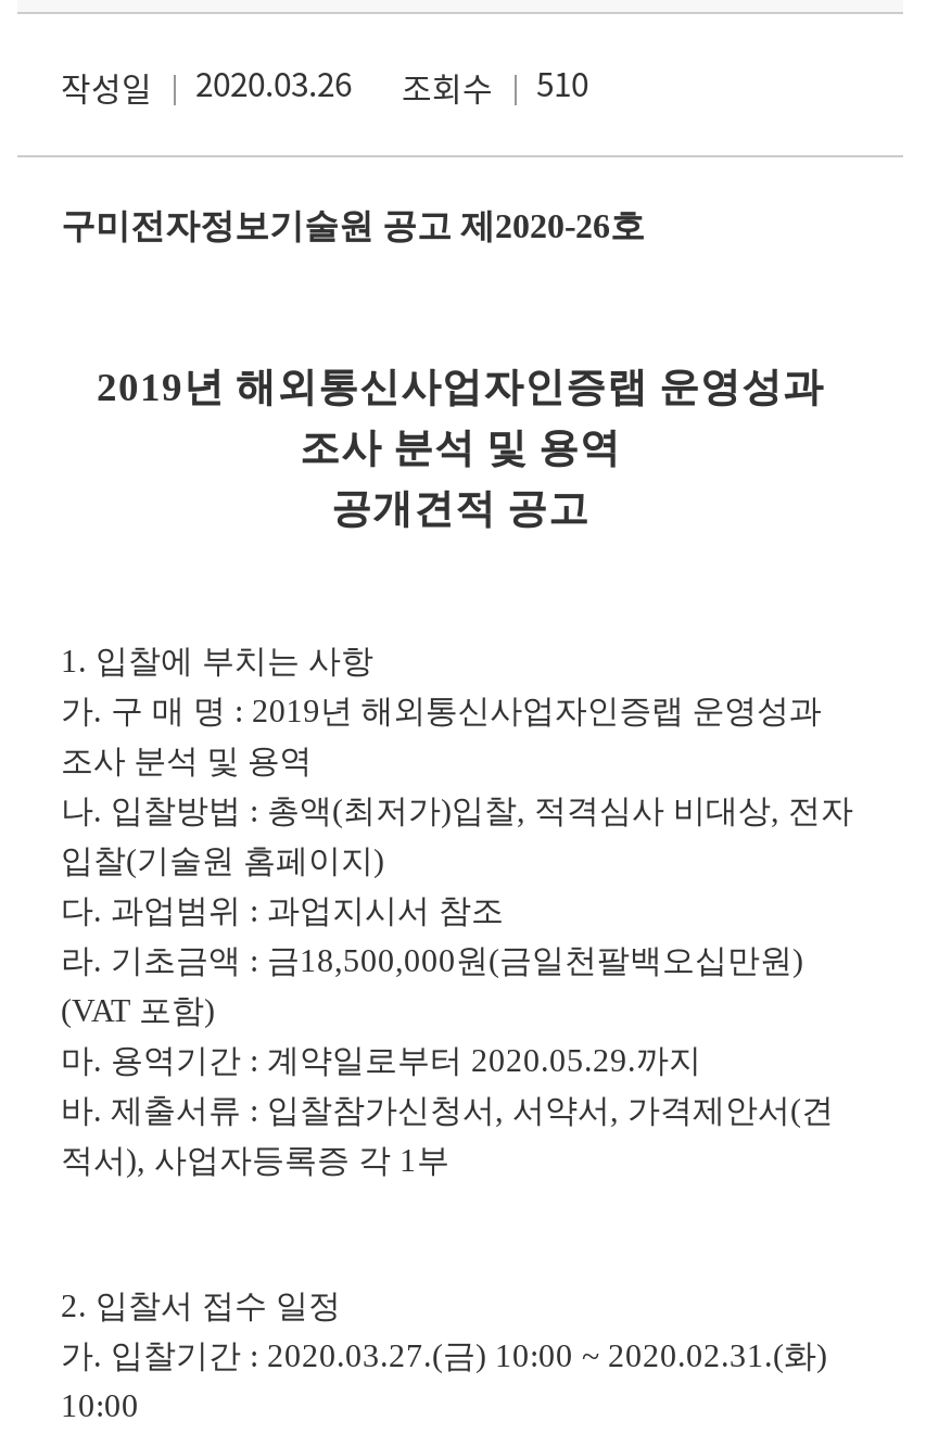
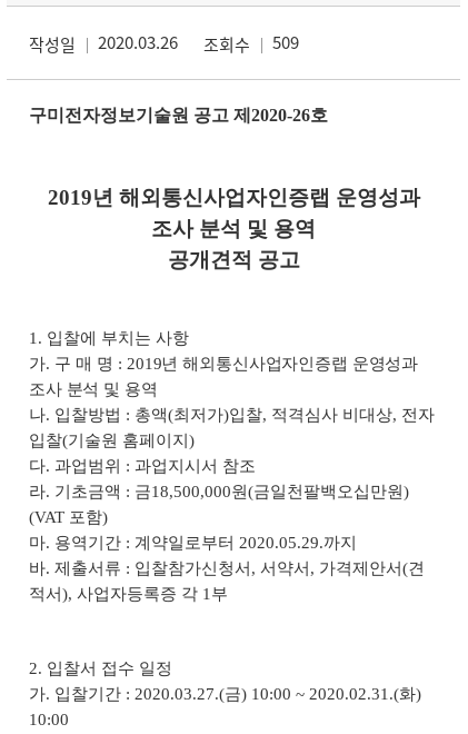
- 작성일 2020.03.26 조회수 510
+ 작성일 2020.03.26 조회수 509
